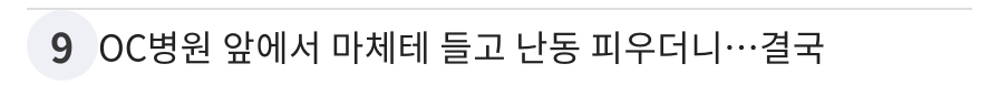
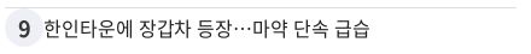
- 9 OC병원 앞에서 마체테 들고 난동 피우더니…결국
+ 9 한인타운에 장갑차 등장…마약 단속 급습
